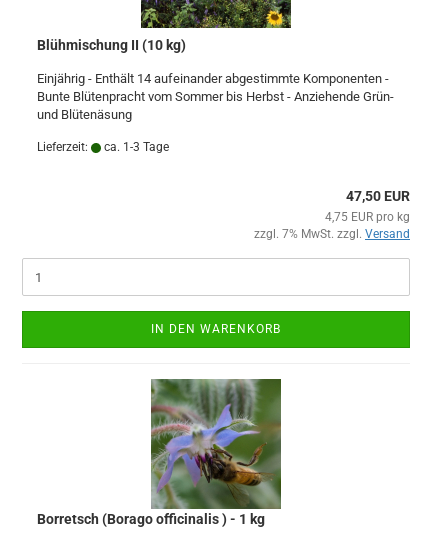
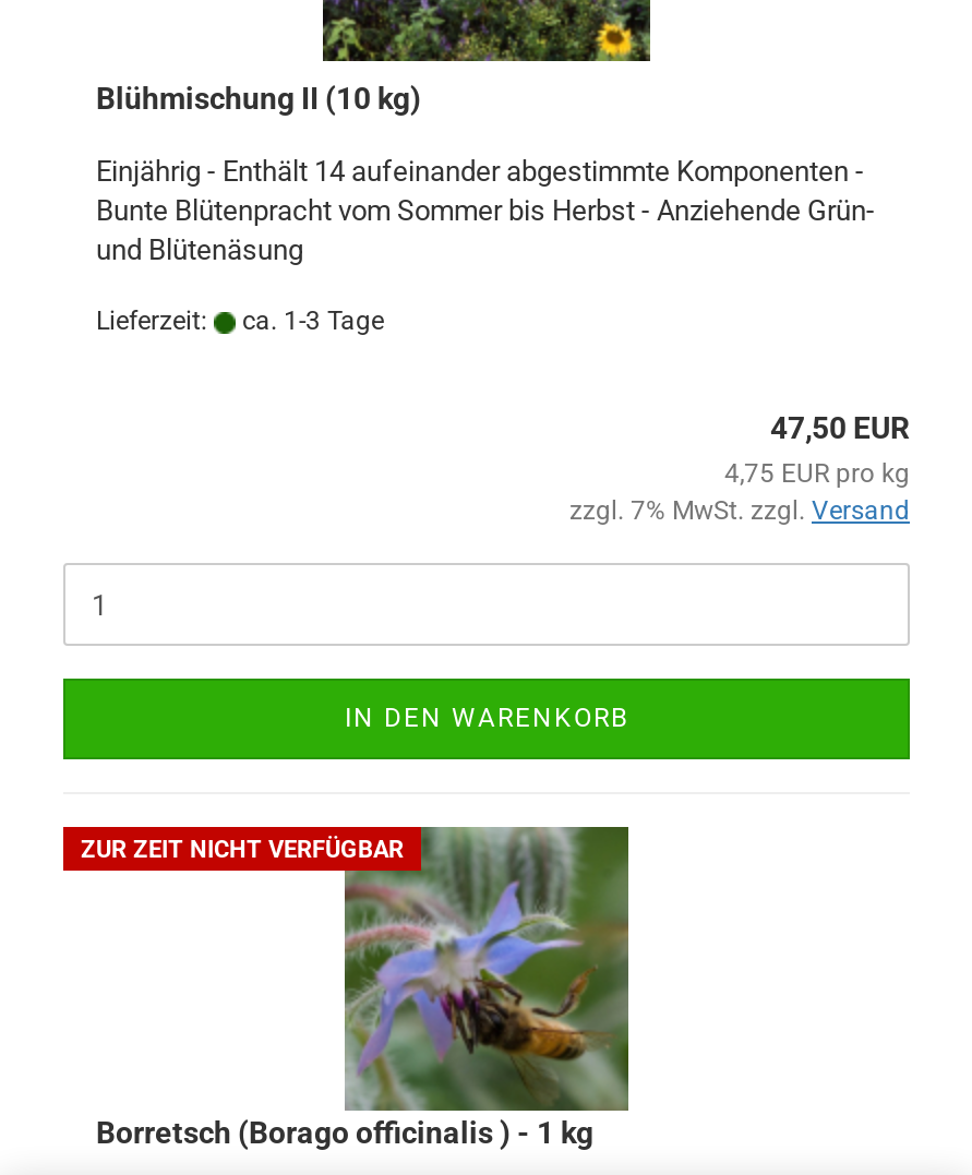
+ ZUR ZEIT NICHT VERFÜGBAR
